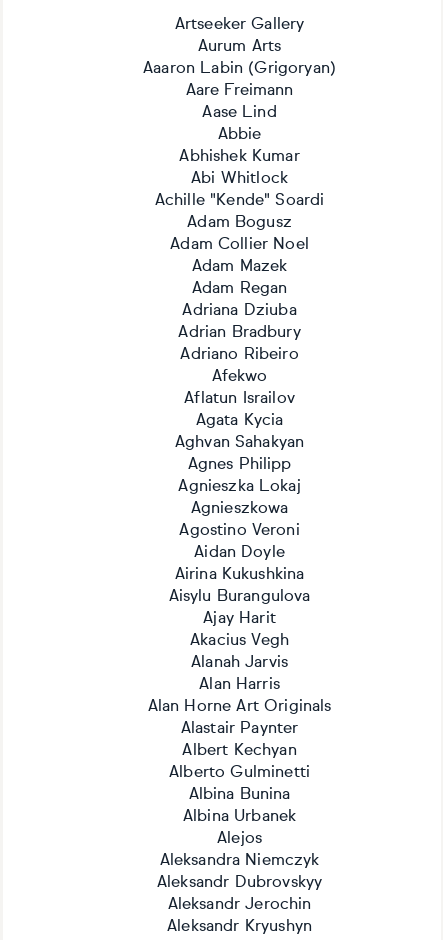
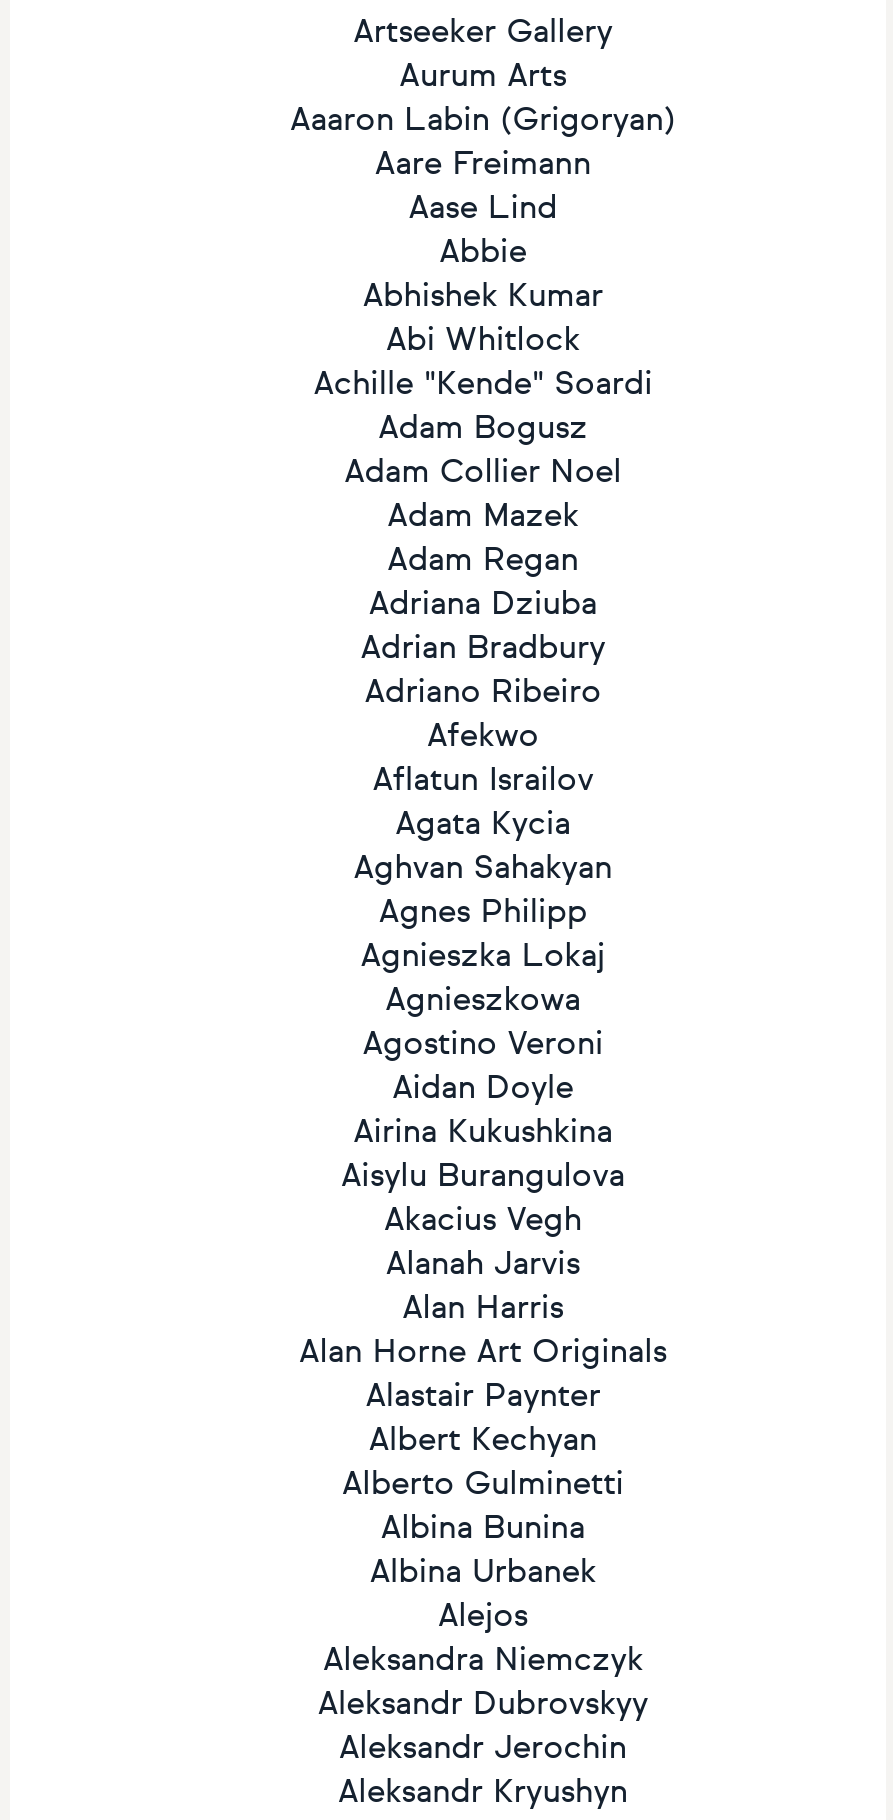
- Ajay Harit
